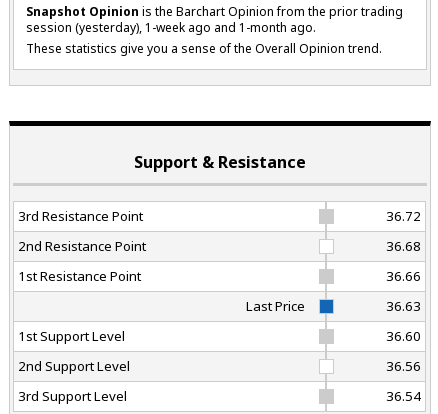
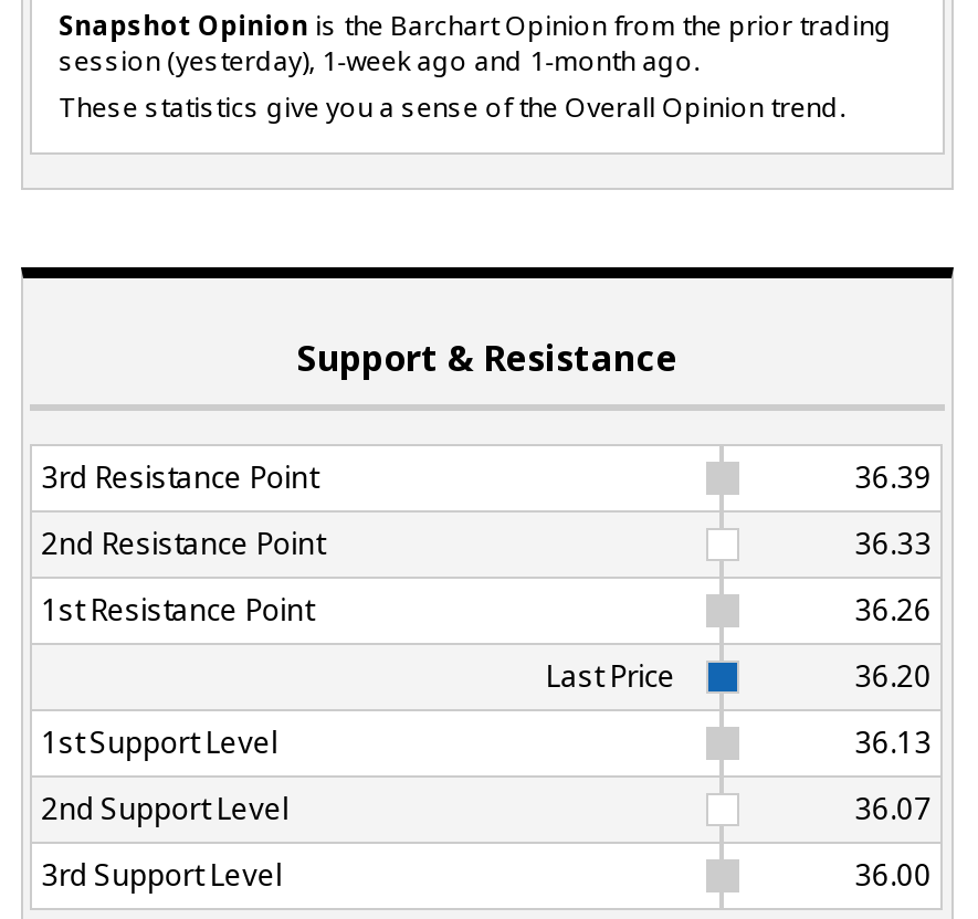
- 36.72
+ 36.39

- 36.68
+ 36.33

- 36.66
+ 36.26

- 36.63
+ 36.20

- 36.60
+ 36.13

- 36.56
+ 36.07

- 36.54
+ 36.00
